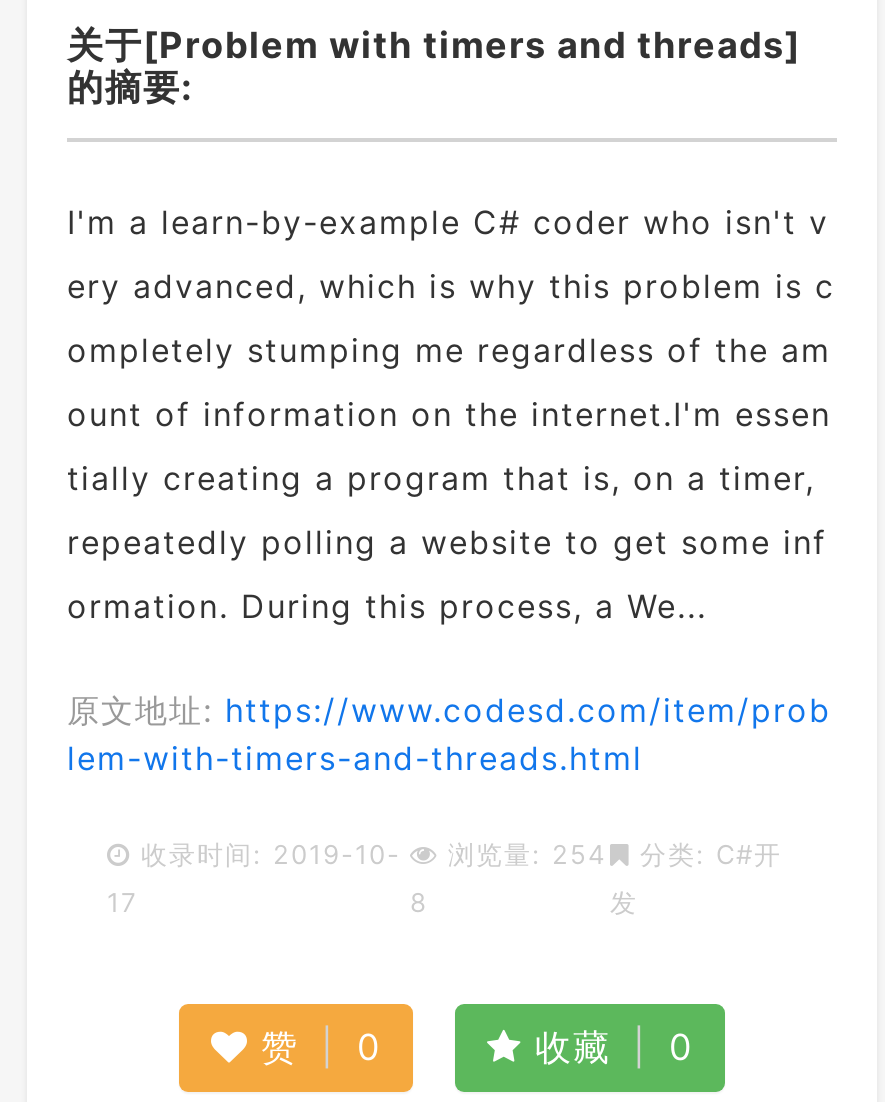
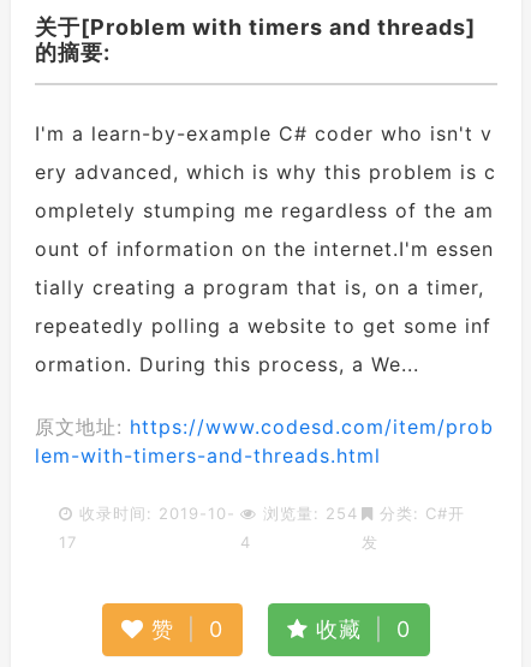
- 8
+ 4
